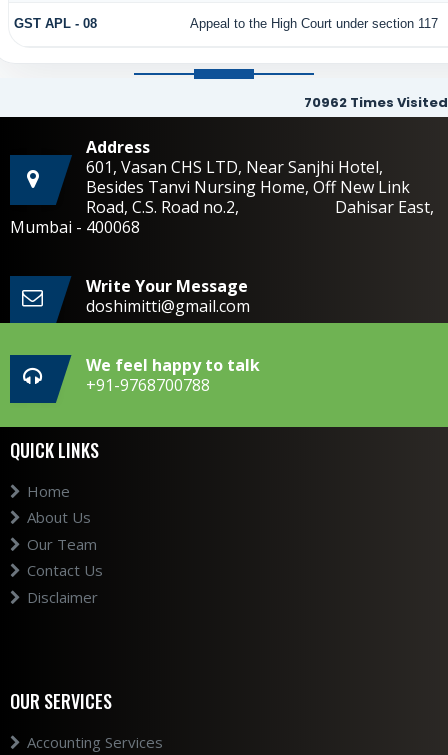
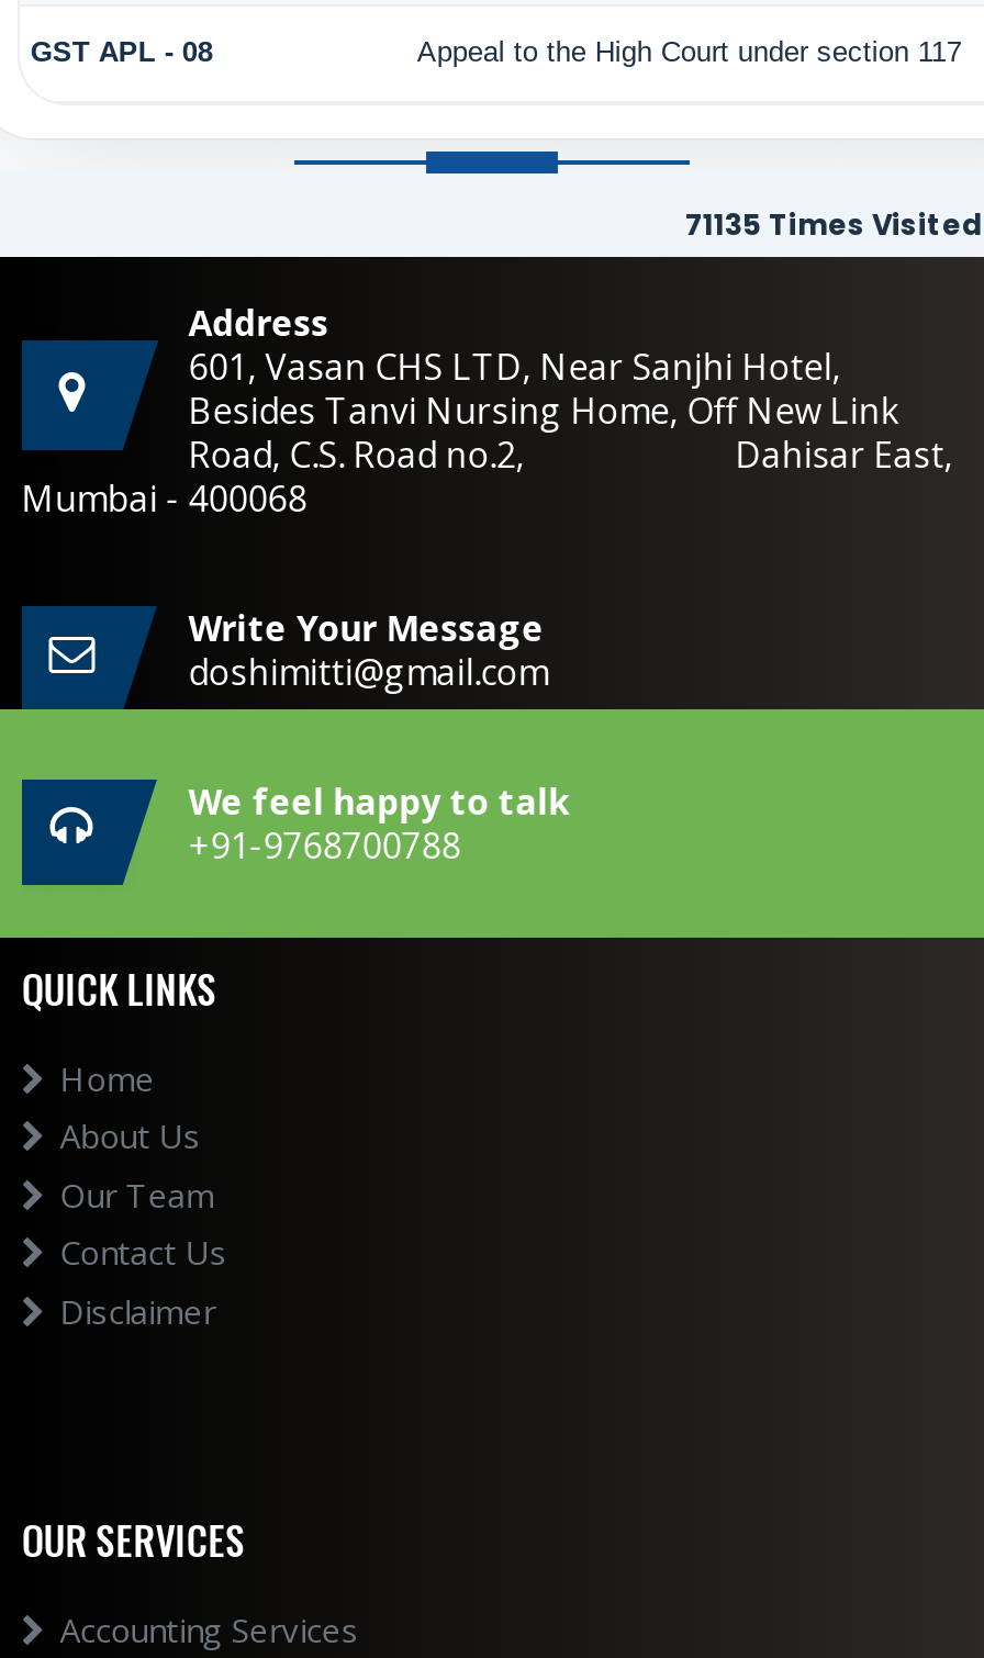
- 70962 Times Visited
+ 71135 Times Visited
